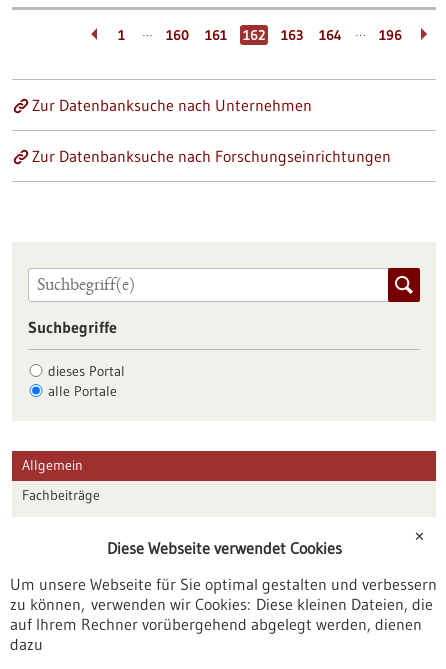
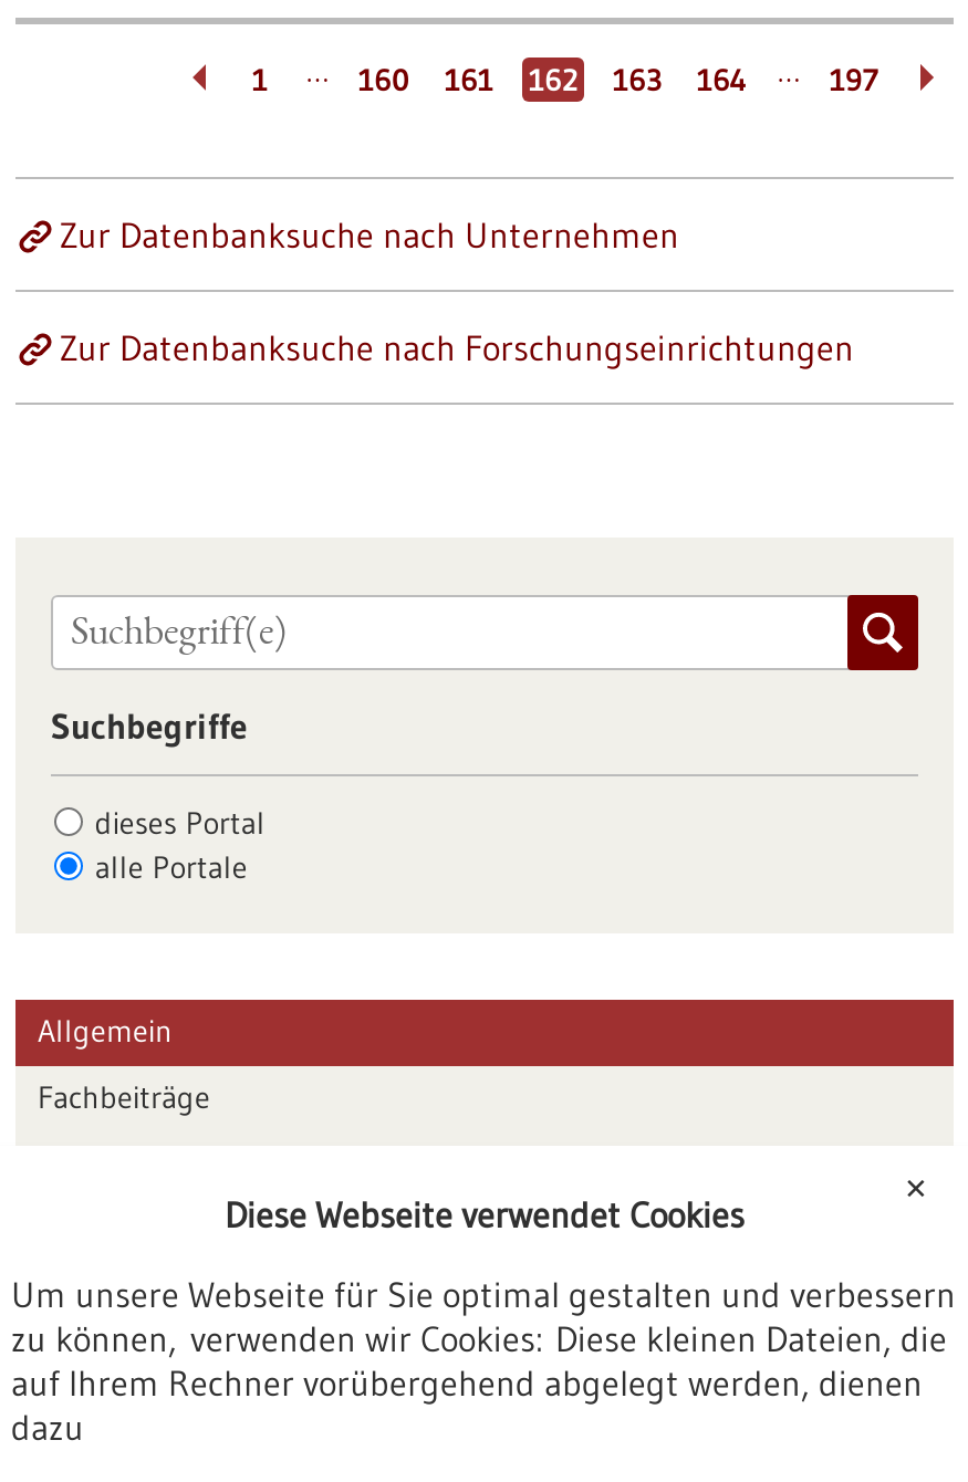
- 196
+ 197
